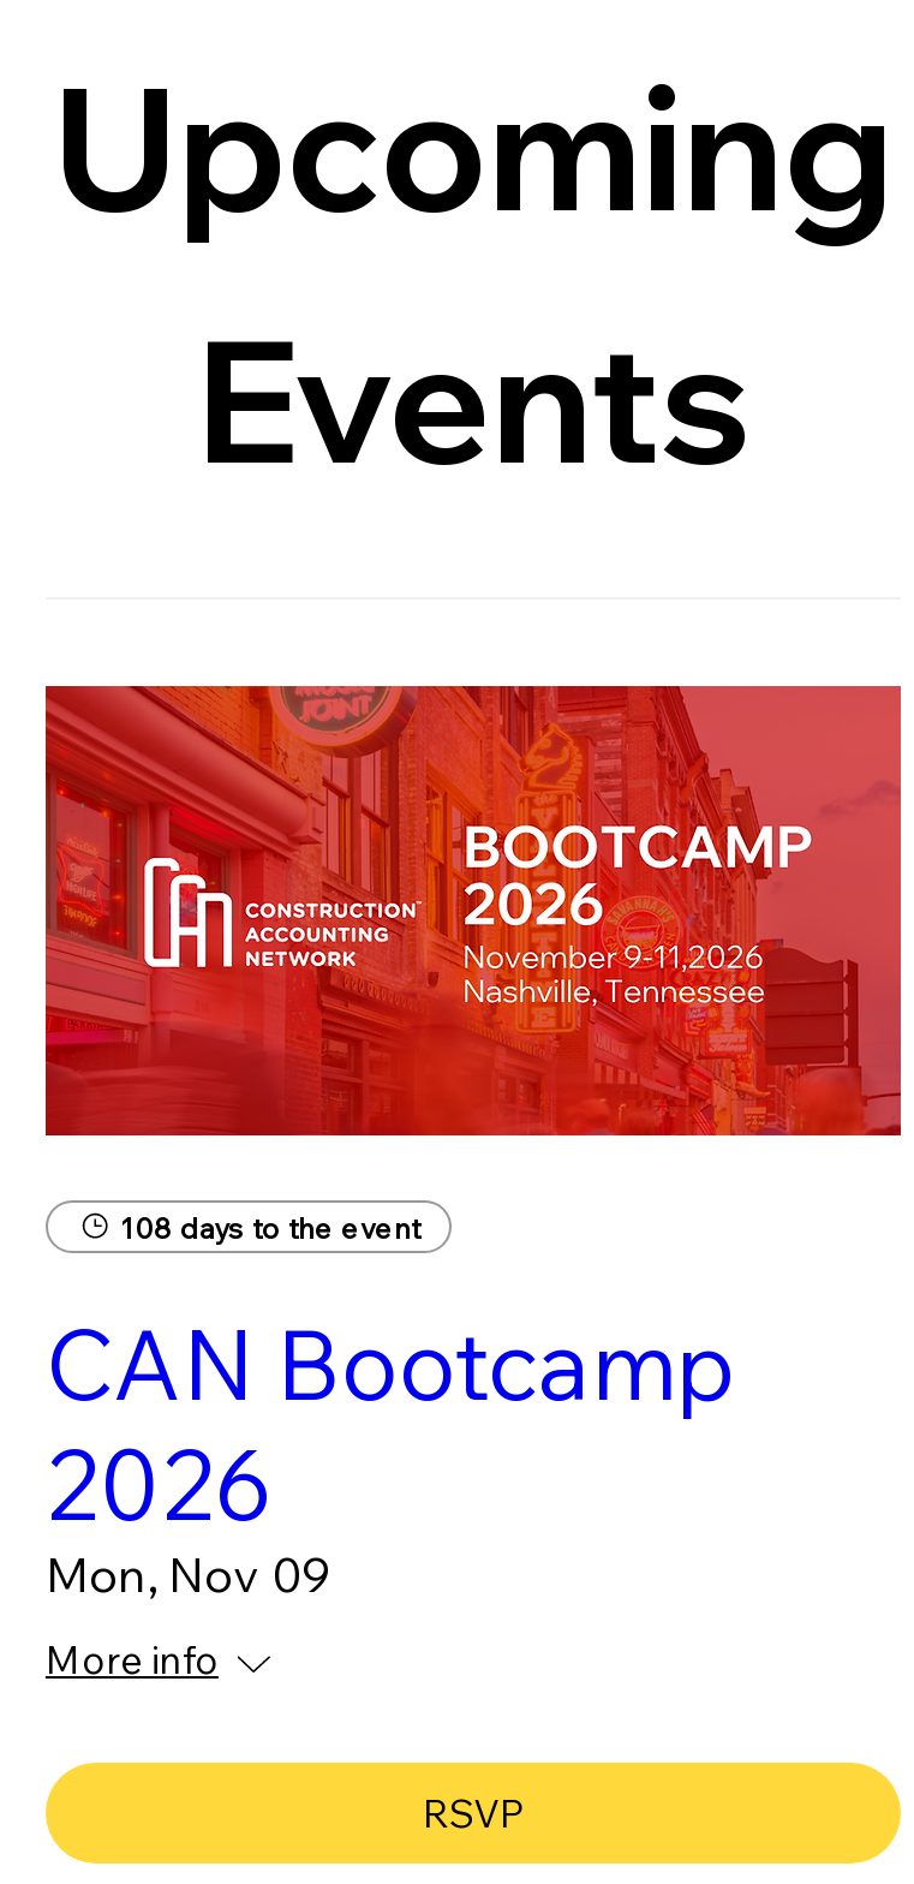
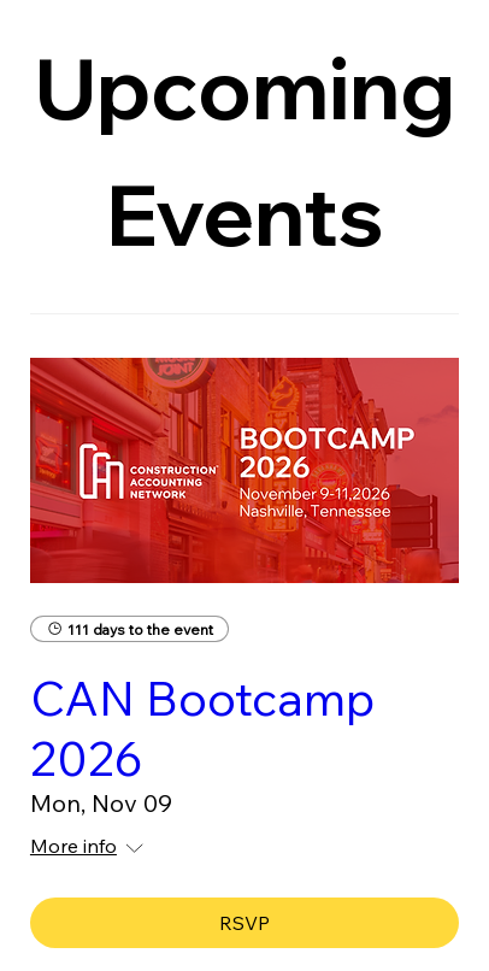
- 108 days to the event
+ 111 days to the event
